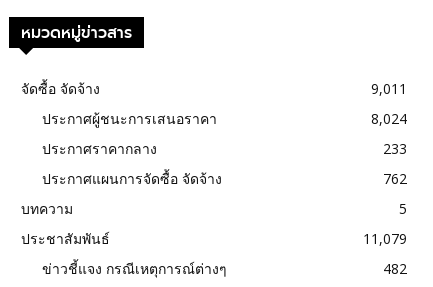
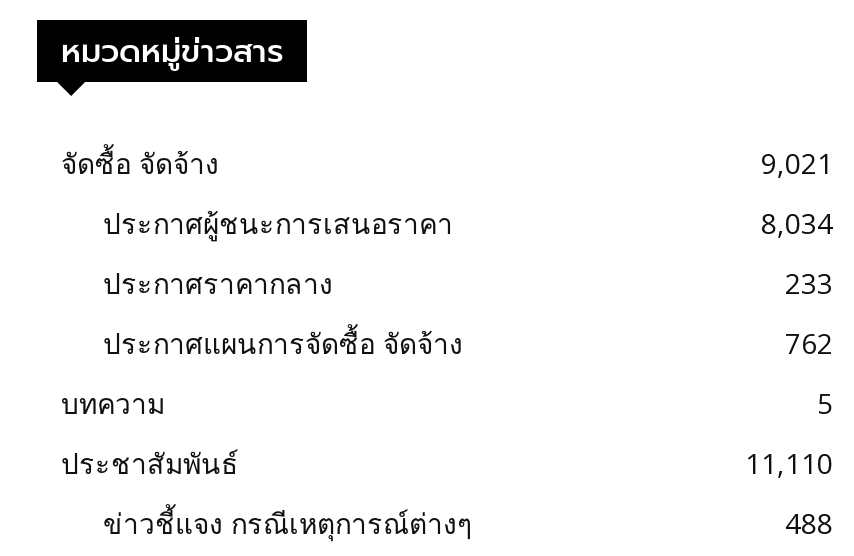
- 9,011
+ 9,021

- 8,024
+ 8,034

- 11,079
+ 11,110

- 482
+ 488
